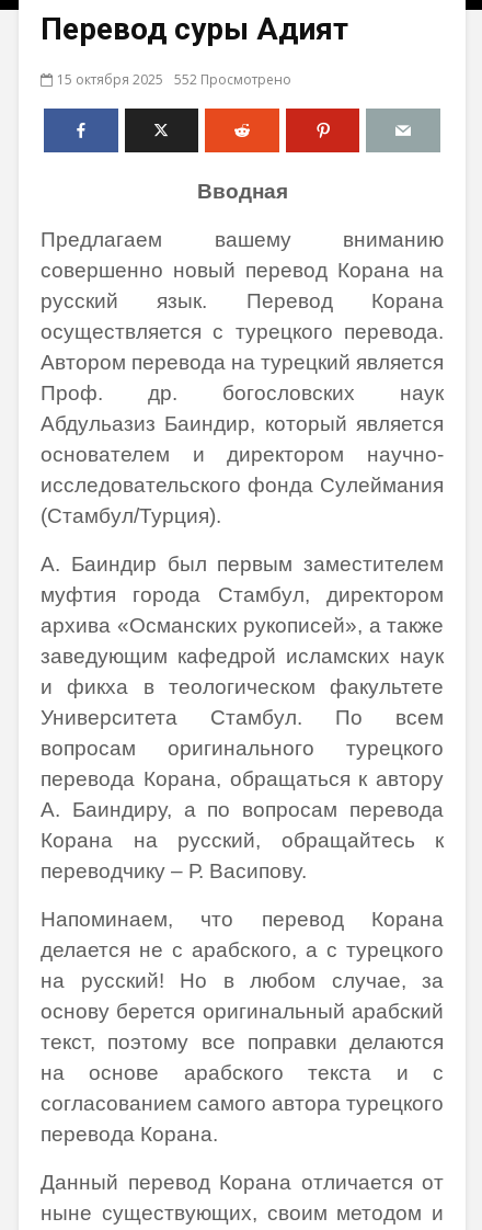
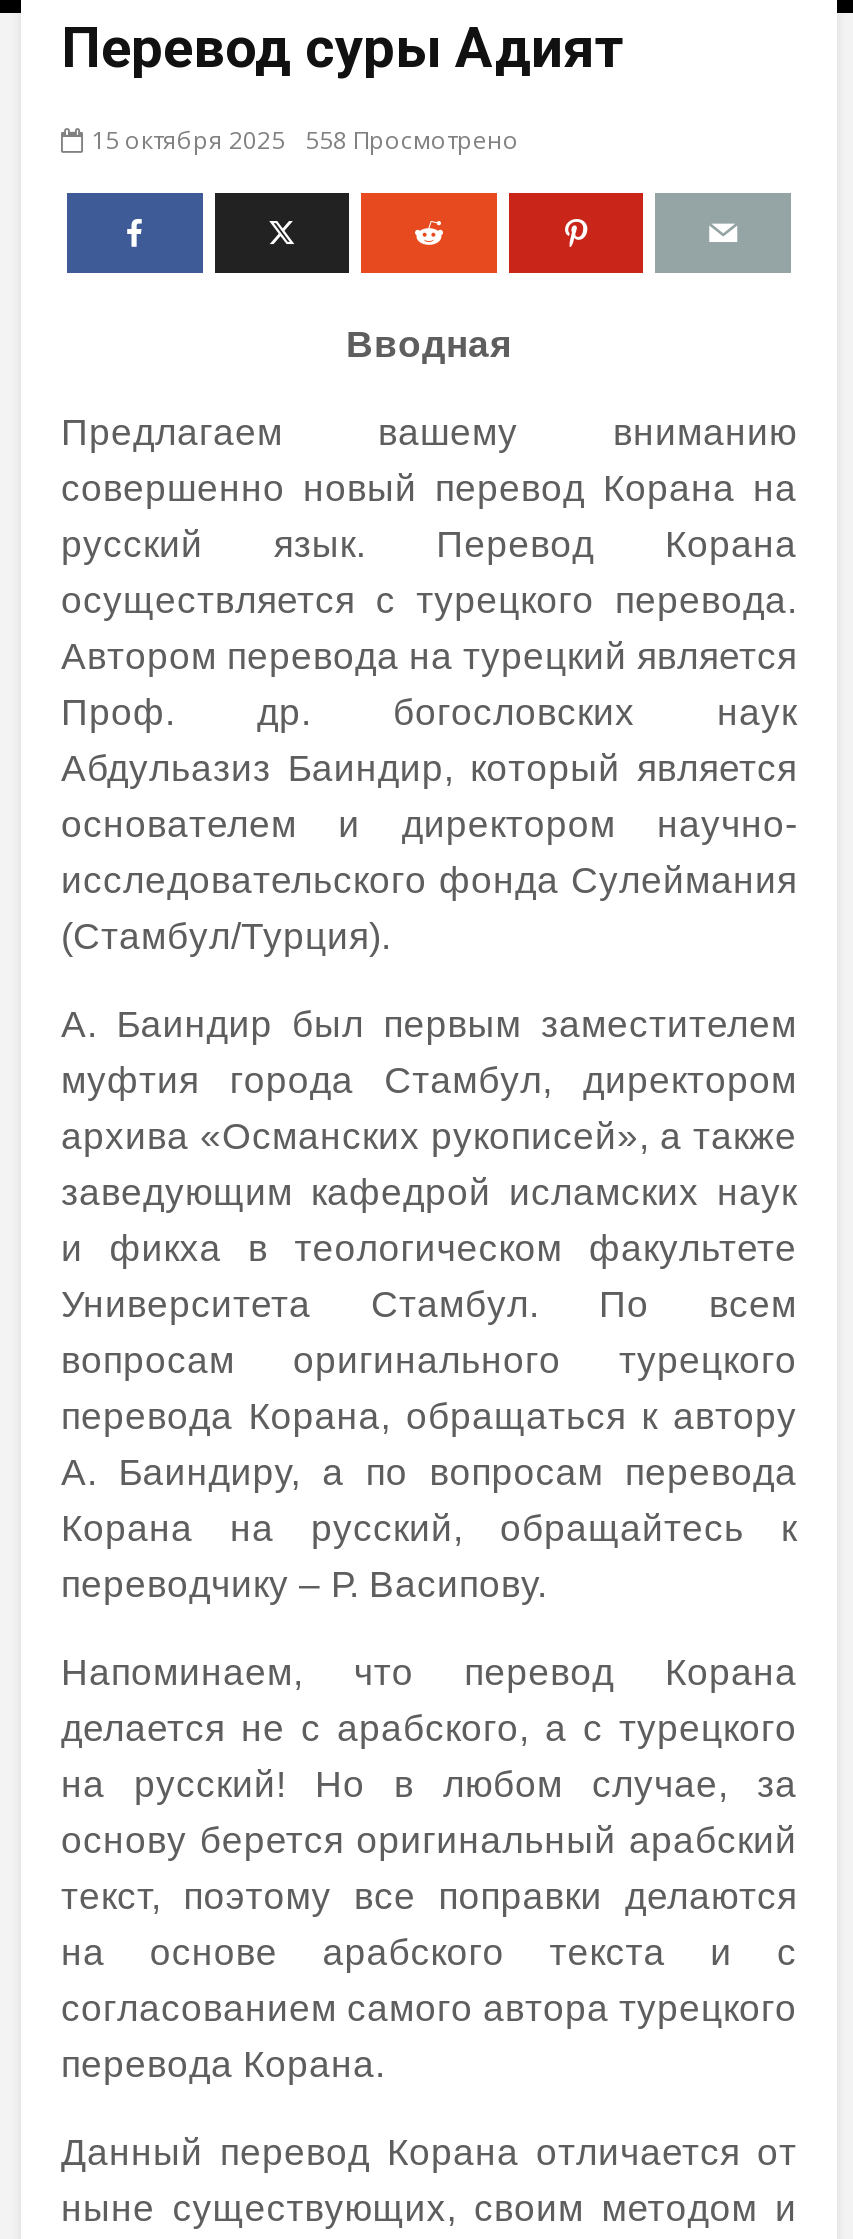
- 15 октября 2025 552 Просмотрено
+ 15 октября 2025 558 Просмотрено
